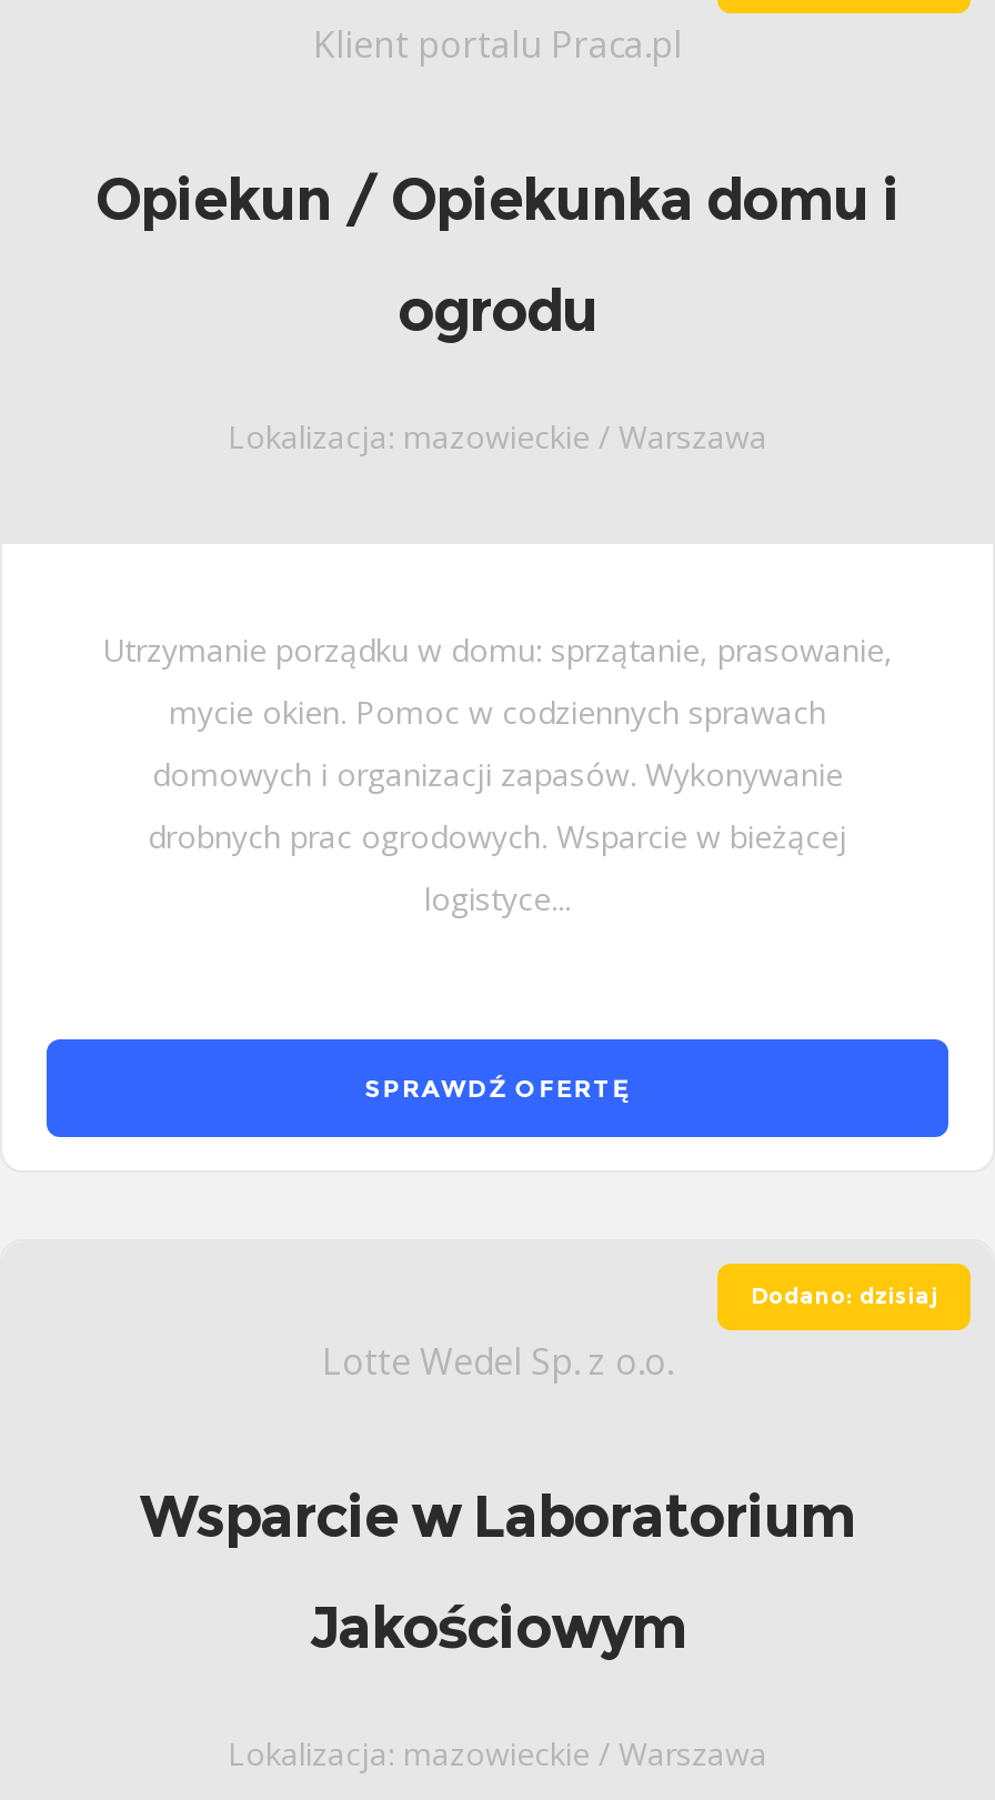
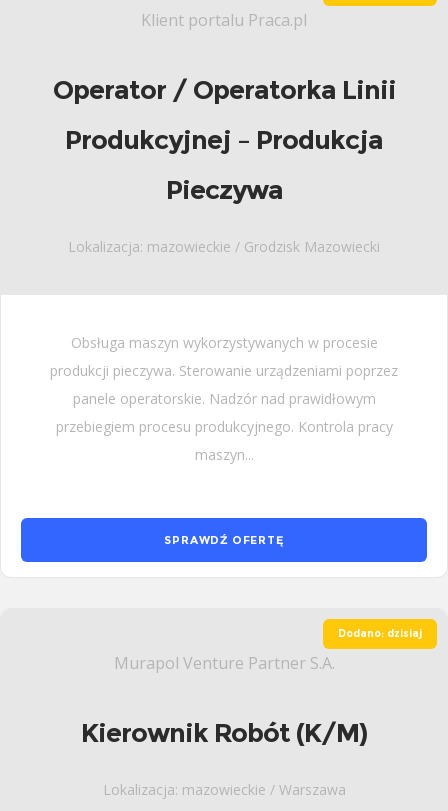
- Opiekun / Opiekunka domu i
- ogrodu
- Lokalizacja: mazowieckie / Warszawa
+ Operator / Operatorka Linii
+ Produkcyjnej – Produkcja
+ Pieczywa
+ Lokalizacja: mazowieckie / Grodzisk Mazowiecki

- Utrzymanie porządku w domu: sprzątanie, prasowanie,
- mycie okien. Pomoc w codziennych sprawach
- domowych i organizacji zapasów. Wykonywanie
- drobnych prac ogrodowych. Wsparcie w bieżącej
- logistyce...
+ Obsługa maszyn wykorzystywanych w procesie
+ produkcji pieczywa. Sterowanie urządzeniami poprzez
+ panele operatorskie. Nadzór nad prawidłowym
+ przebiegiem procesu produkcyjnego. Kontrola pracy
+ maszyn...

moved down: SPRAWDŹ OFERTĘ | Dodano: dzisiaj

- Lotte Wedel Sp. z o.o.
- Wsparcie w Laboratorium
- Jakościowym
+ Murapol Venture Partner S.A.
+ Kierownik Robót (K/M)
